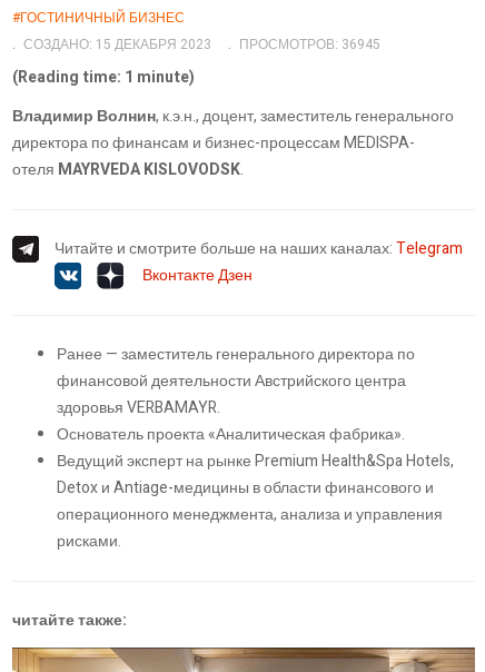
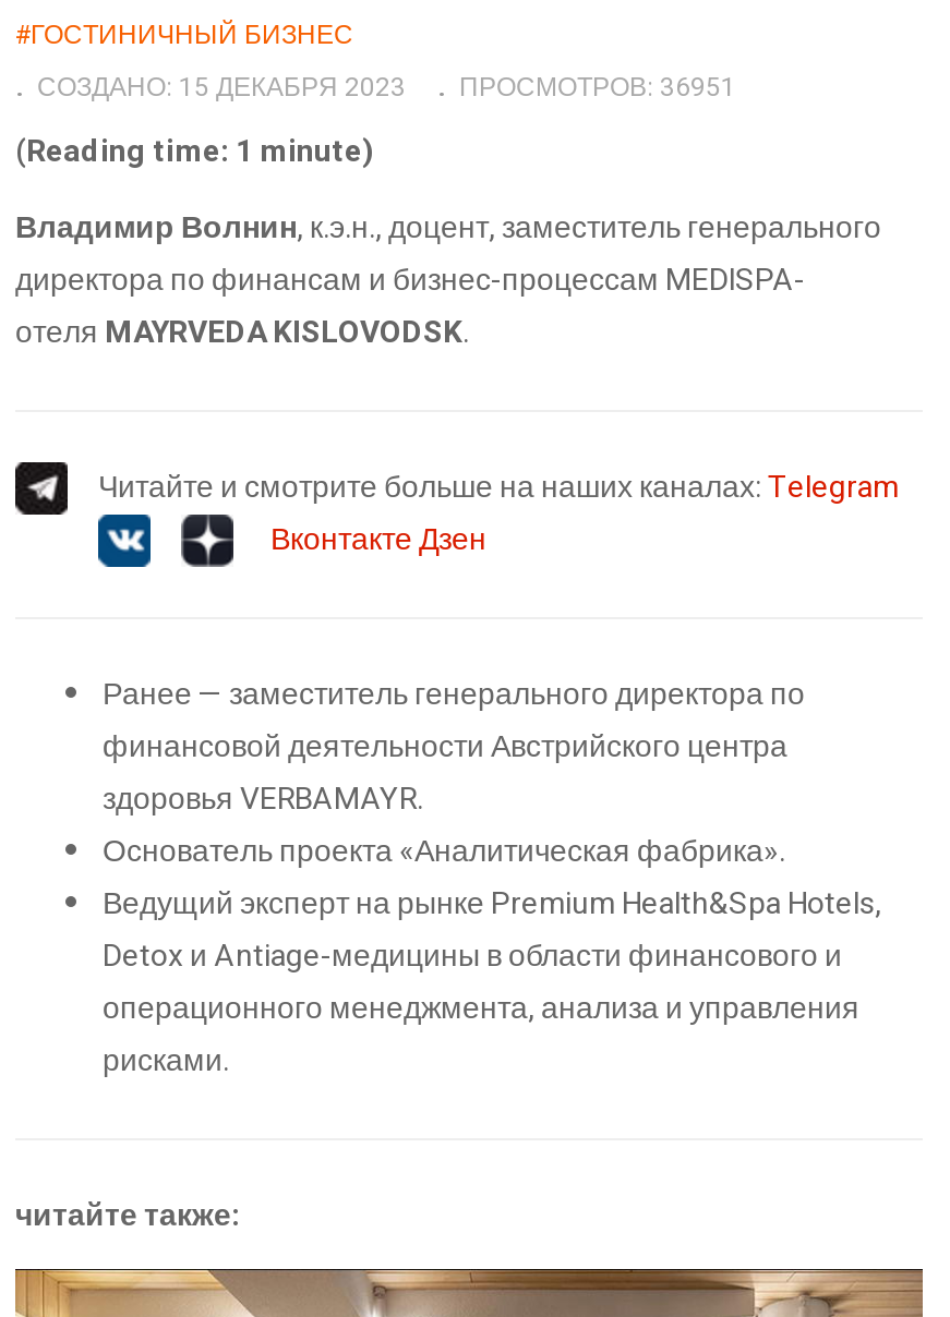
- СОЗДАНО: 15 ДЕКАБРЯ 2023 ПРОСМОТРОВ: 36945
+ СОЗДАНО: 15 ДЕКАБРЯ 2023 ПРОСМОТРОВ: 36951
